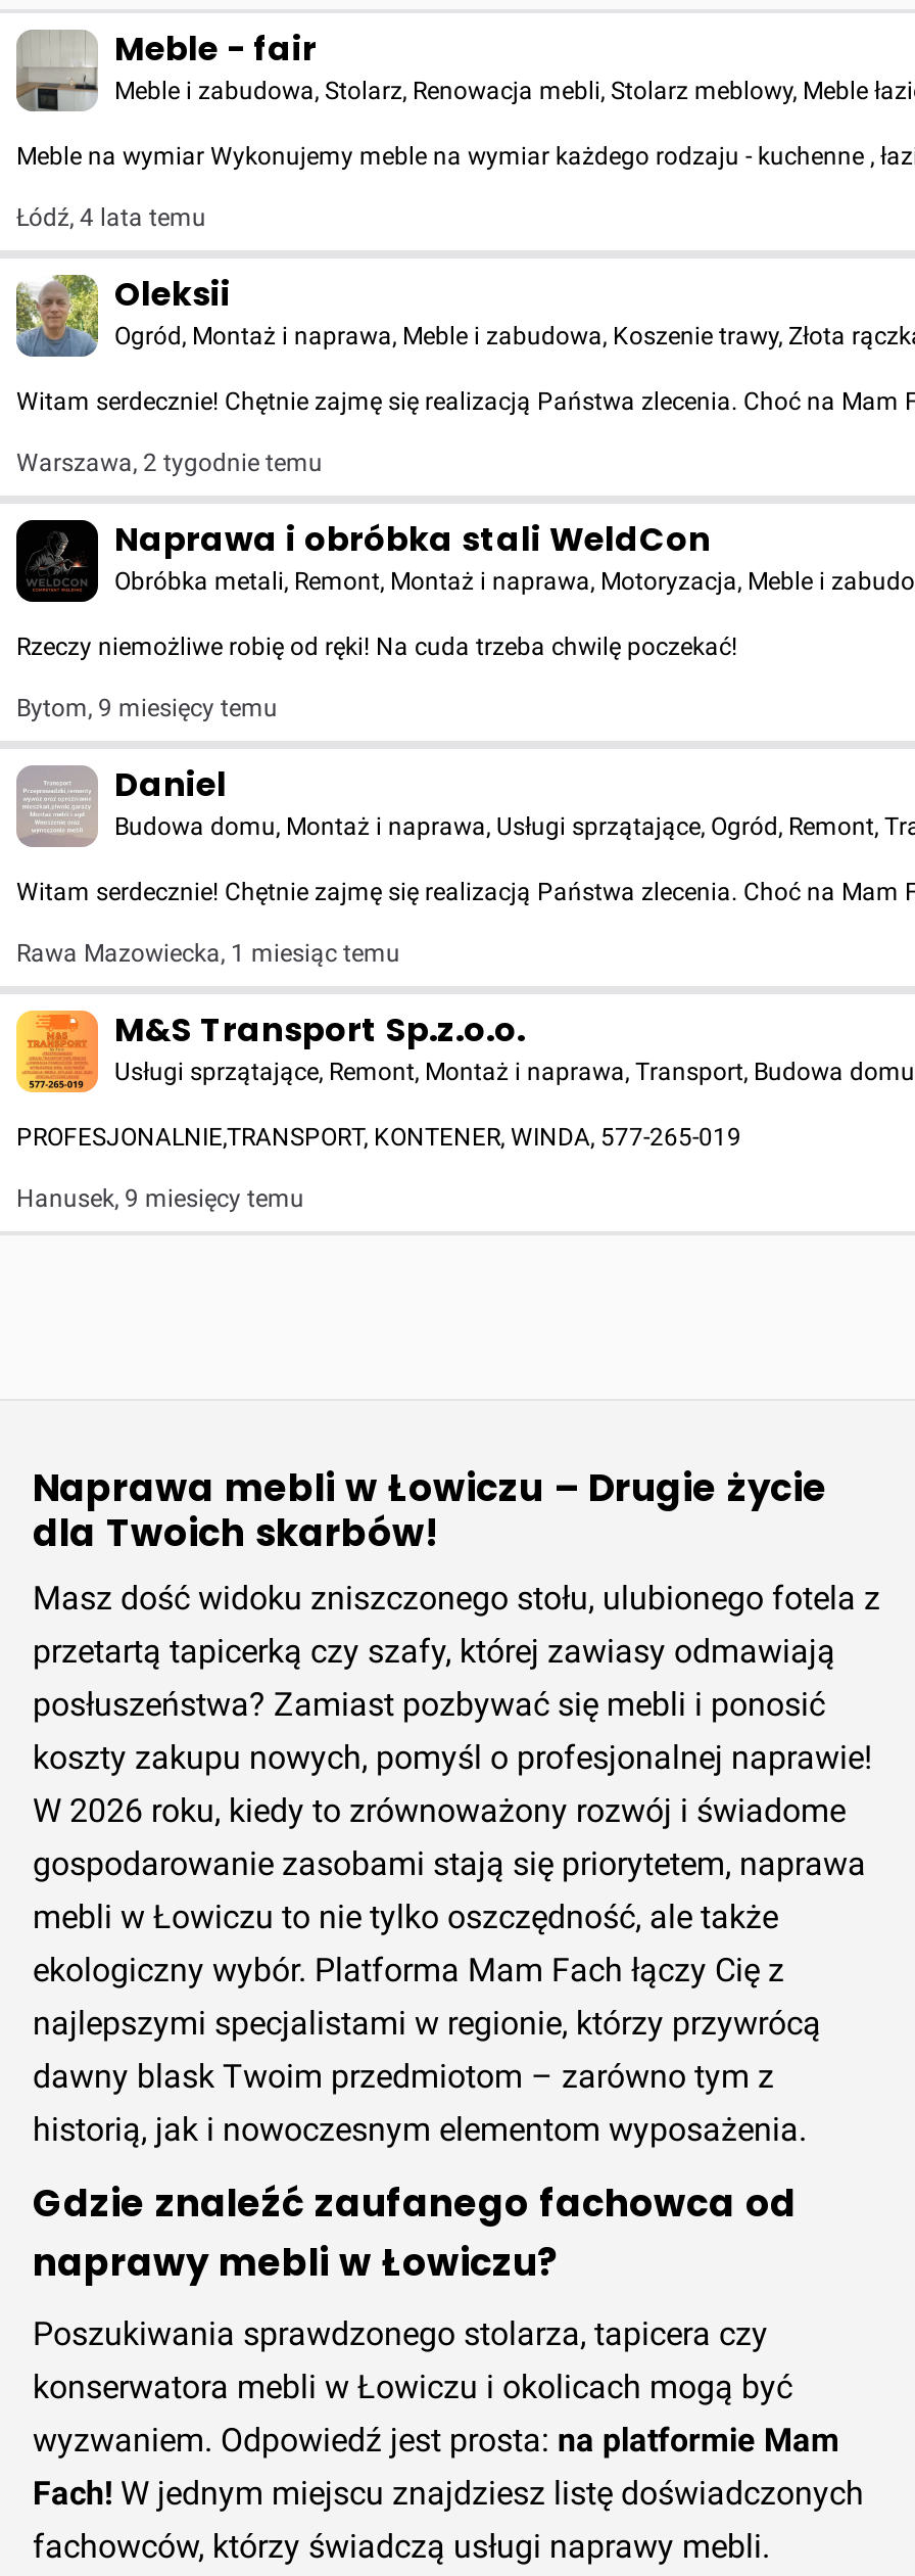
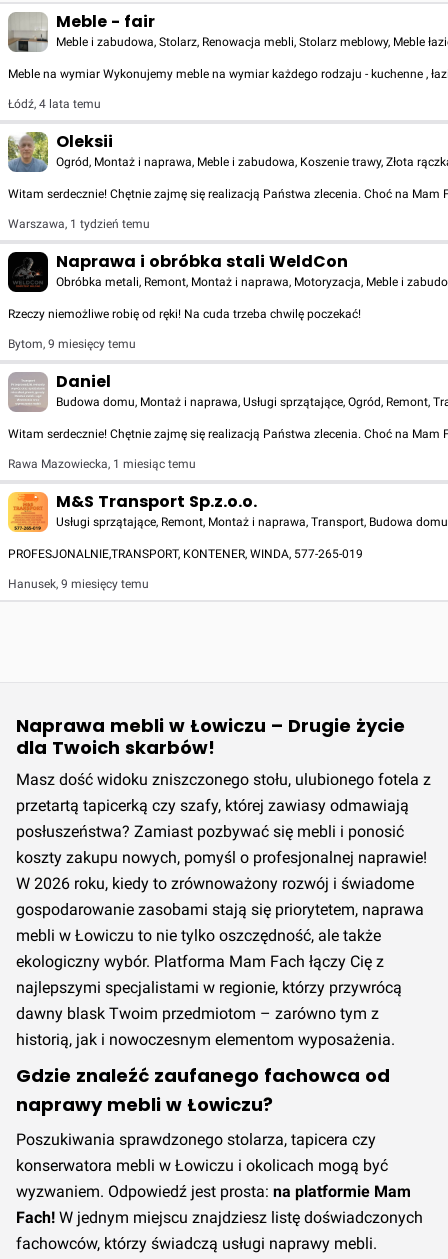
- Warszawa, 2 tygodnie temu
+ Warszawa, 1 tydzień temu
